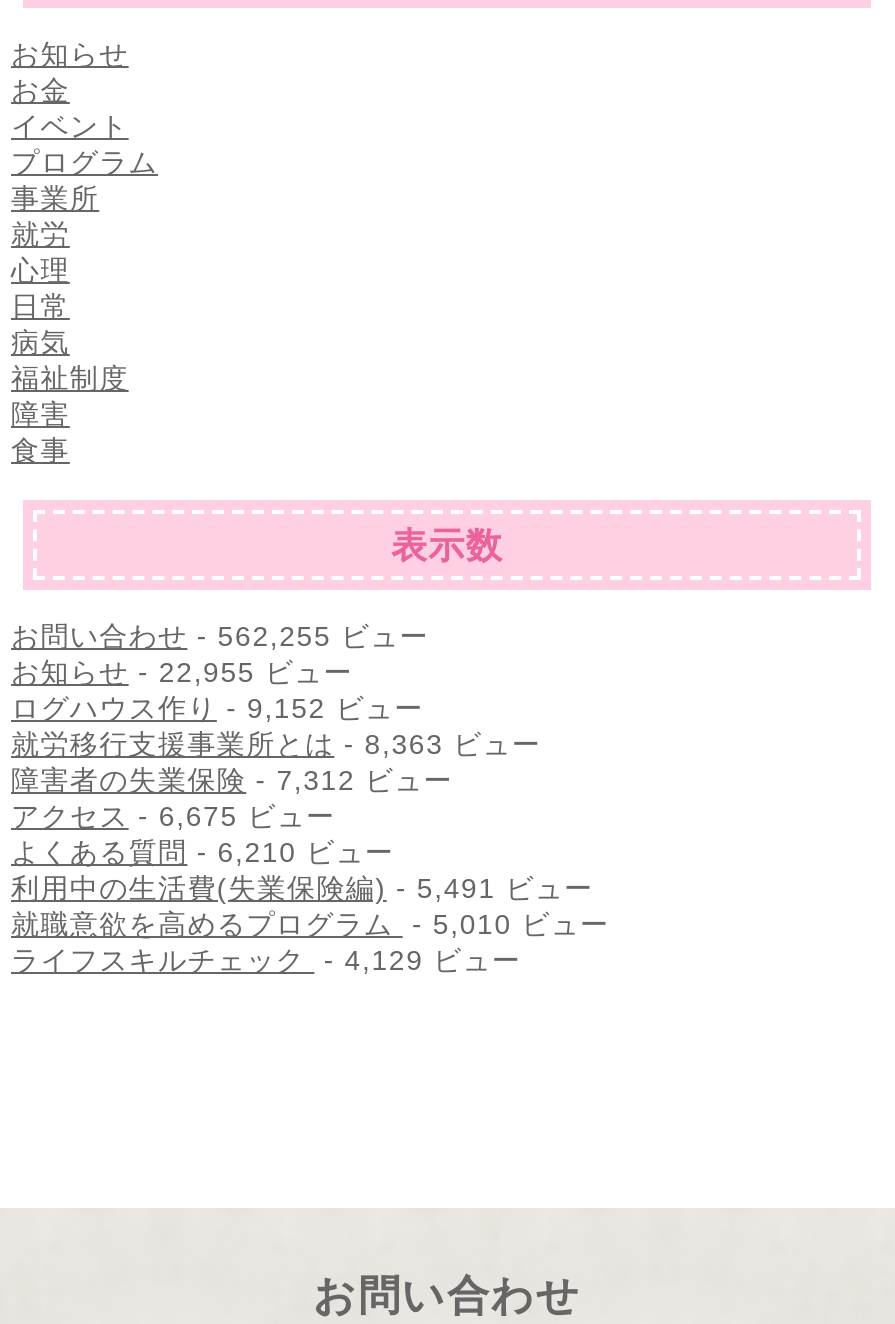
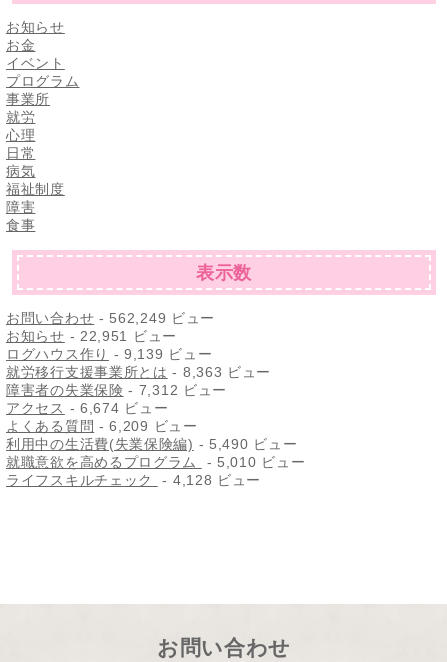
- お問い合わせ- 562,255 ビュー
+ お問い合わせ- 562,249 ビュー

- お知らせ- 22,955 ビュー
+ お知らせ- 22,951 ビュー

- ログハウス作り- 9,152 ビュー
+ ログハウス作り- 9,139 ビュー

- アクセス- 6,675 ビュー
+ アクセス- 6,674 ビュー

- よくある質問- 6,210 ビュー
+ よくある質問- 6,209 ビュー

- 利用中の生活費(失業保険編) - 5,491 ビュー
+ 利用中の生活費(失業保険編) - 5,490 ビュー

- ライフスキルチェック- 4,129 ビュー
+ ライフスキルチェック- 4,128 ビュー
